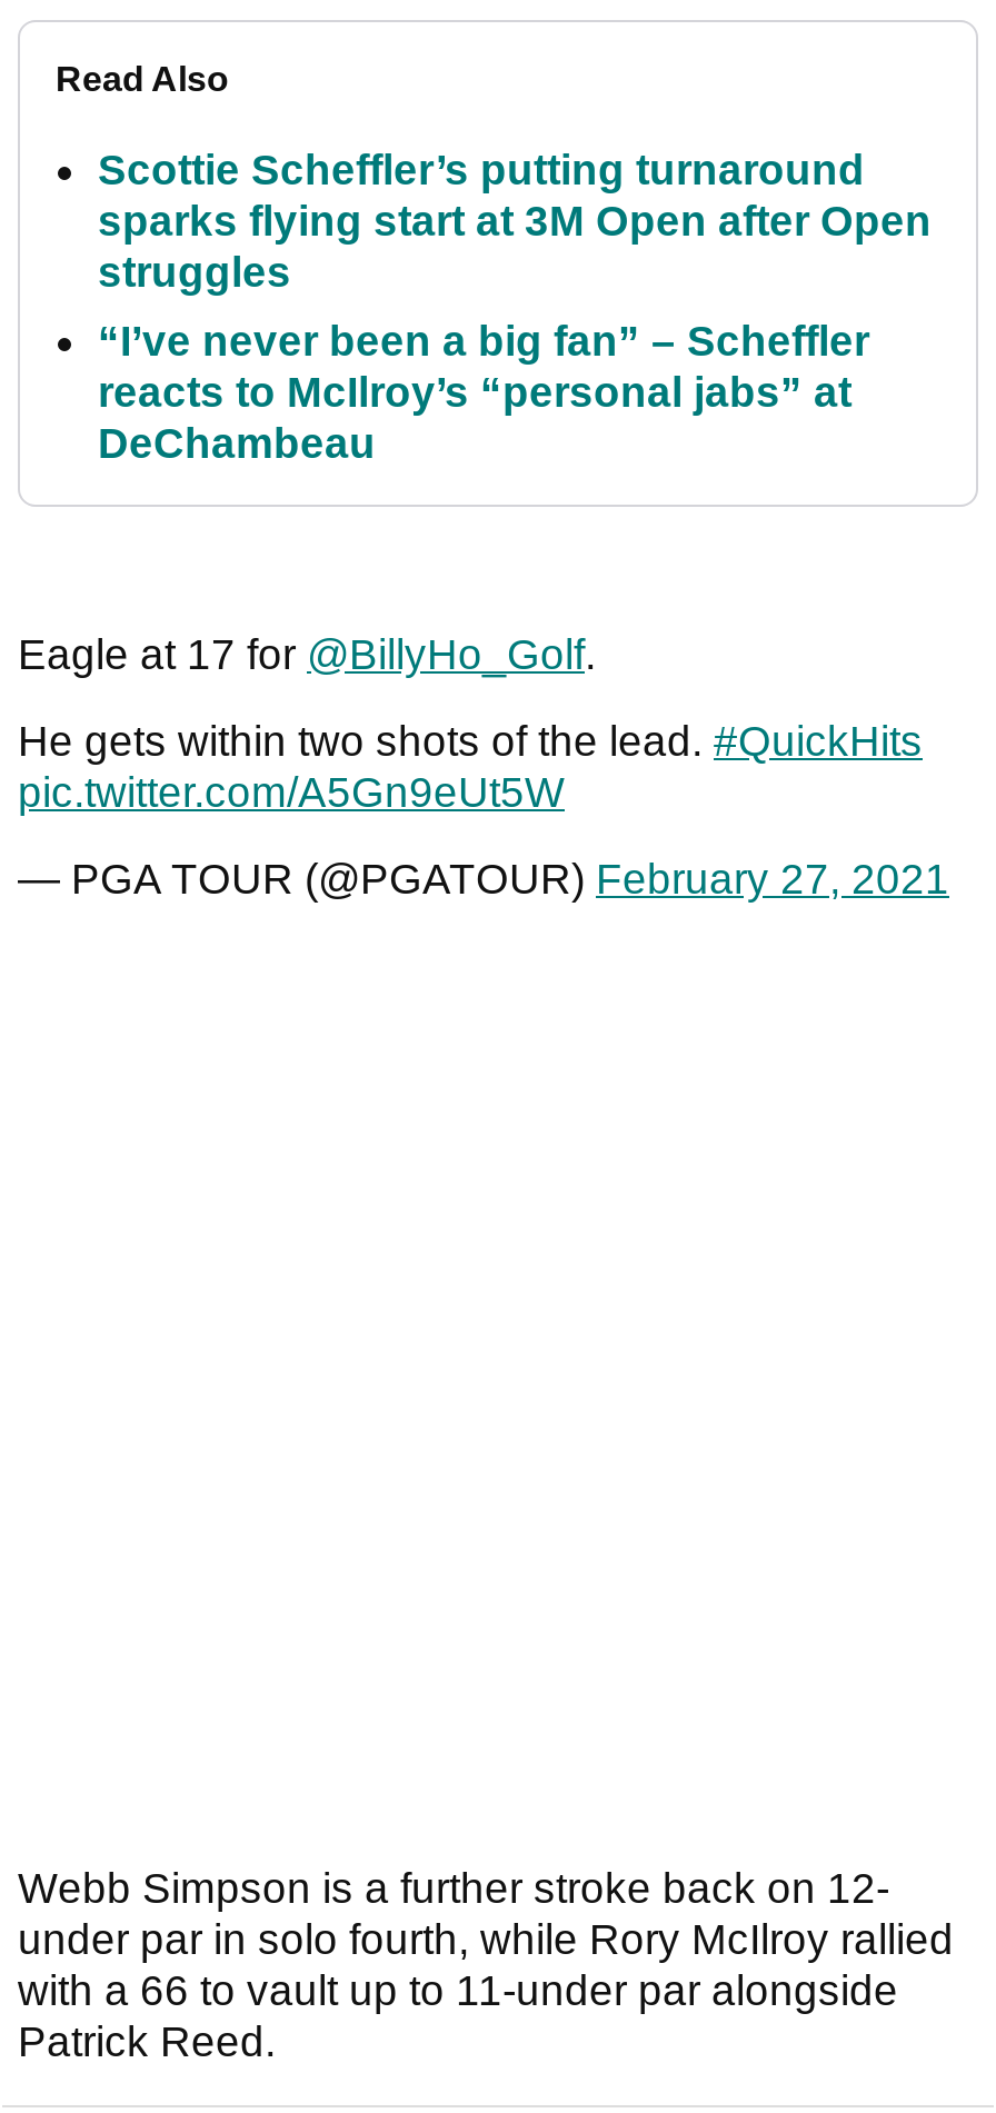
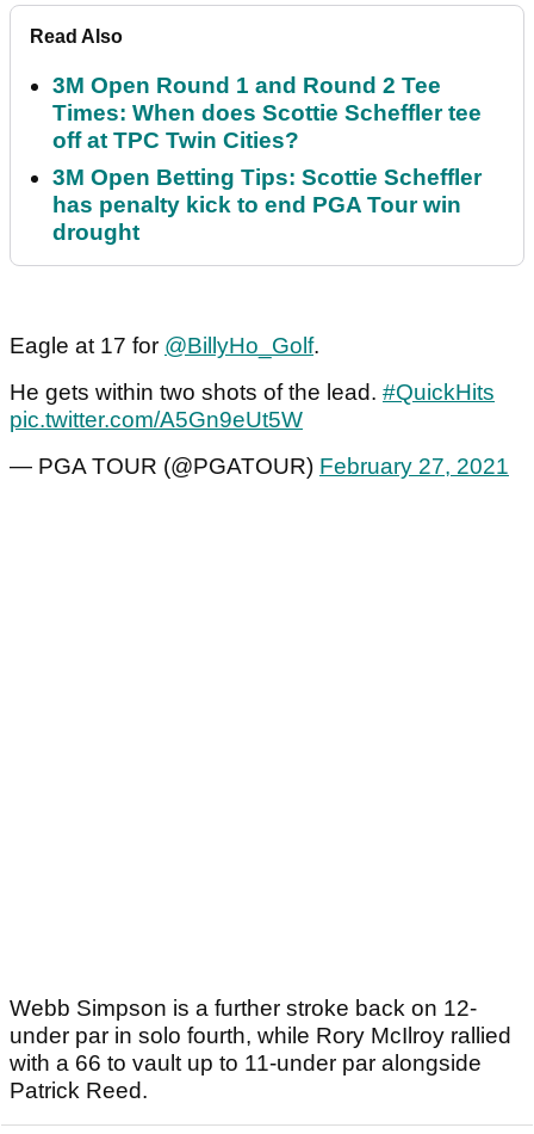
- Scottie Scheffler’s putting turnaround
- sparks flying start at 3M Open after Open
- struggles
+ 3M Open Round 1 and Round 2 Tee
+ Times: When does Scottie Scheffler tee
+ off at TPC Twin Cities?

- “I’ve never been a big fan” – Scheffler
- reacts to McIlroy’s “personal jabs” at
- DeChambeau
+ 3M Open Betting Tips: Scottie Scheffler
+ has penalty kick to end PGA Tour win
+ drought
